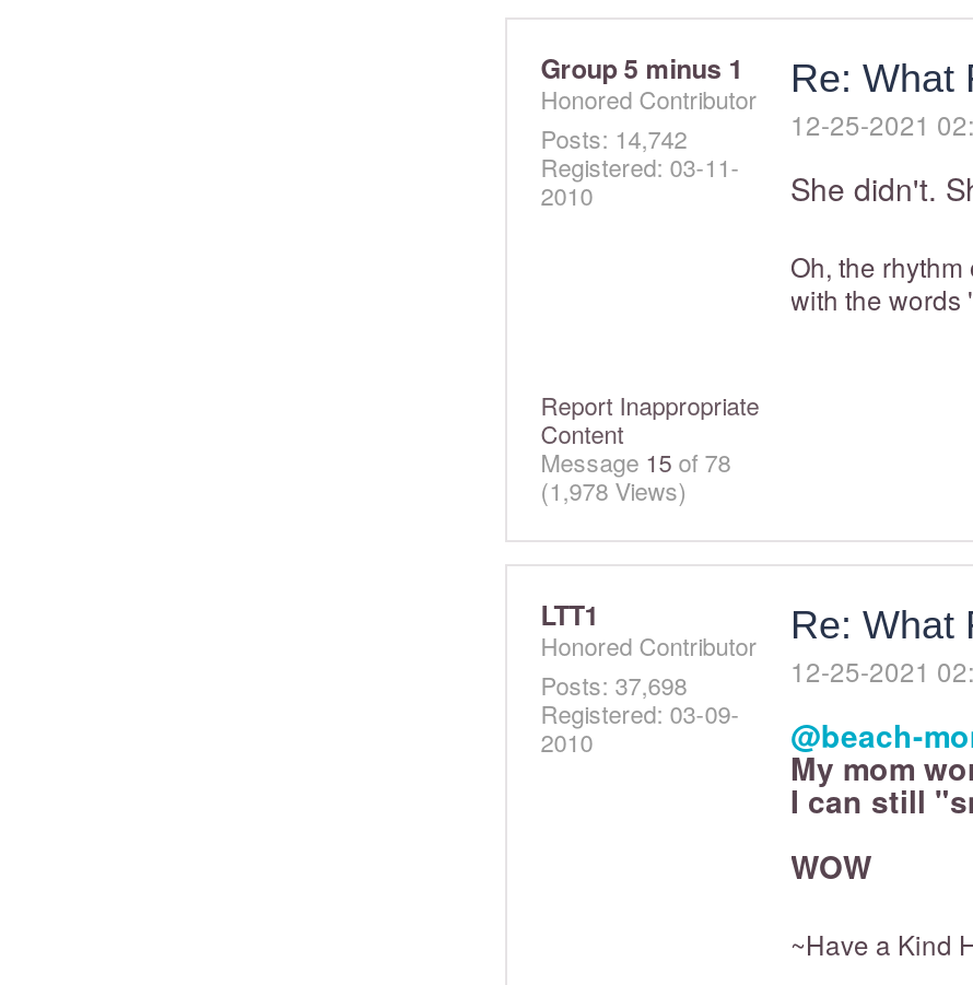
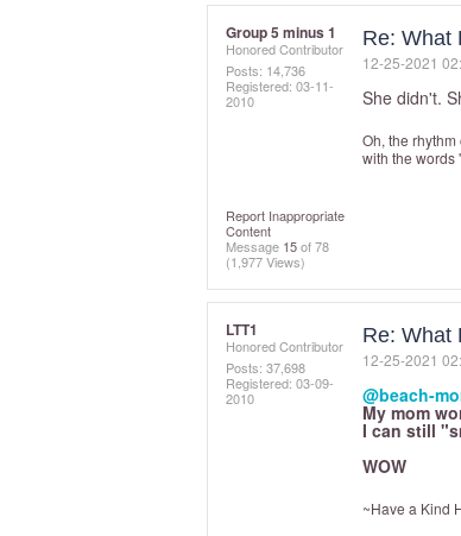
- Posts: 14,742
+ Posts: 14,736

- (1,978 Views)
+ (1,977 Views)
